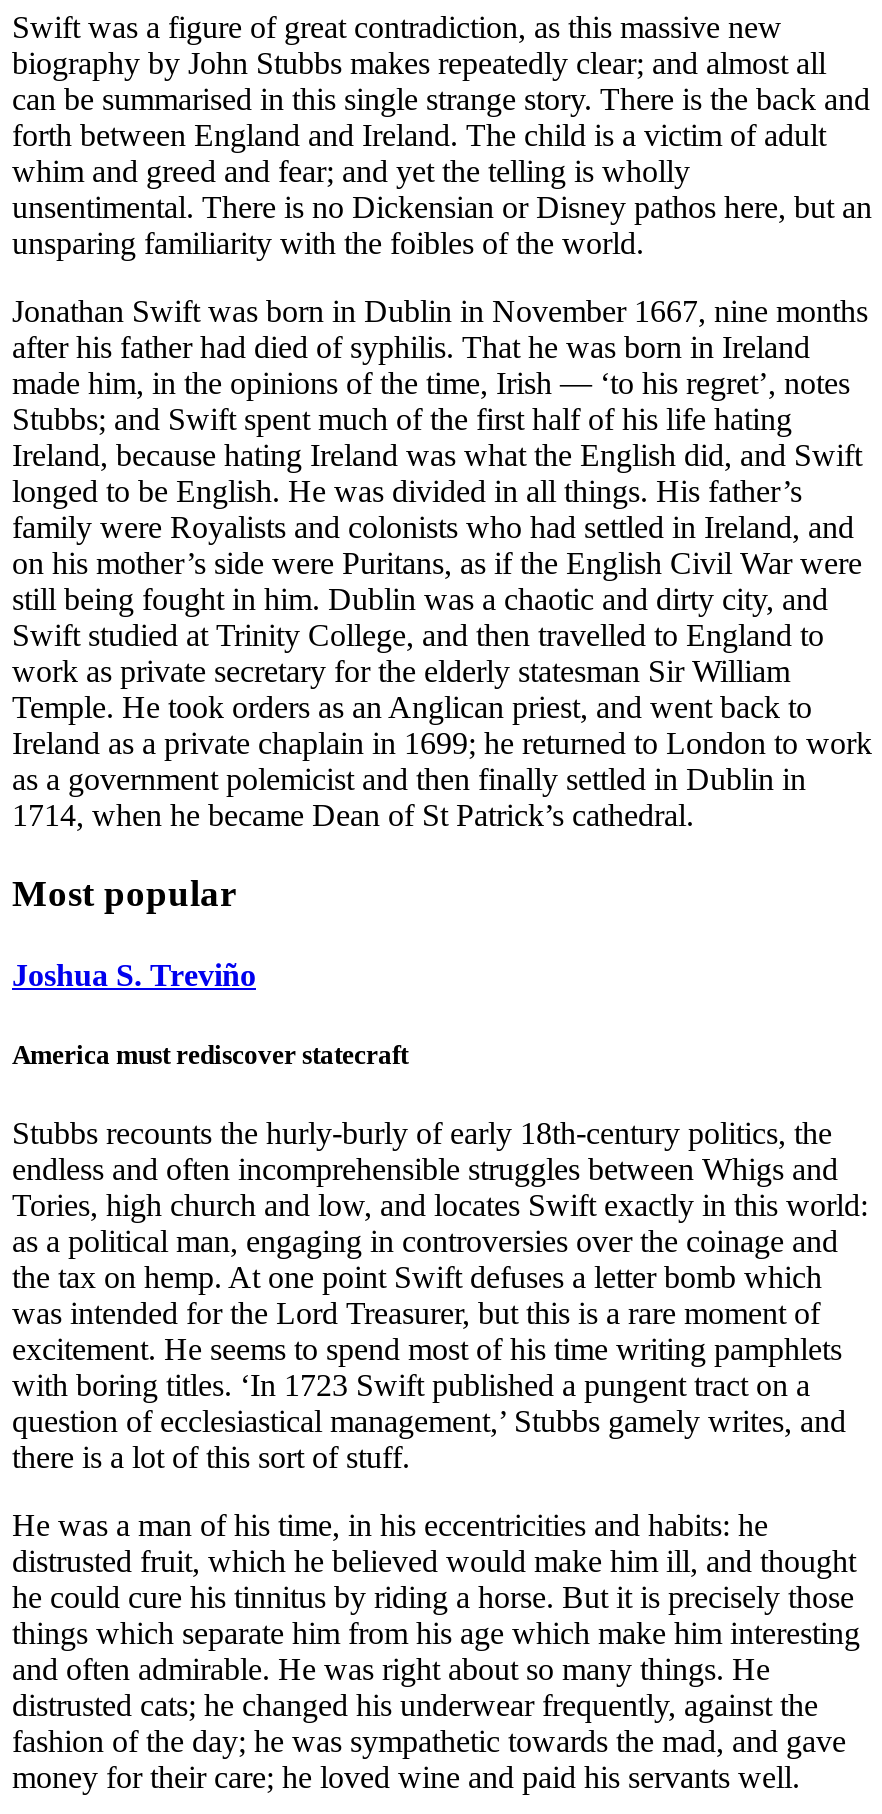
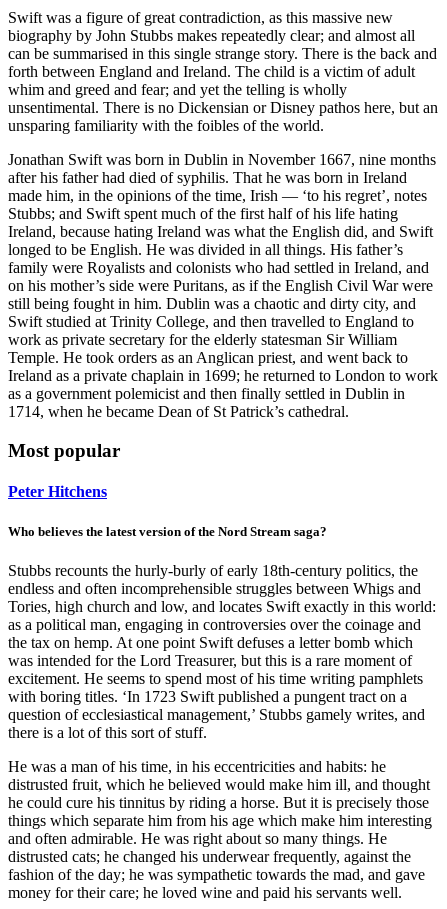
- Joshua S. Treviño
+ Peter Hitchens

- America must rediscover statecraft
+ Who believes the latest version of the Nord Stream saga?
